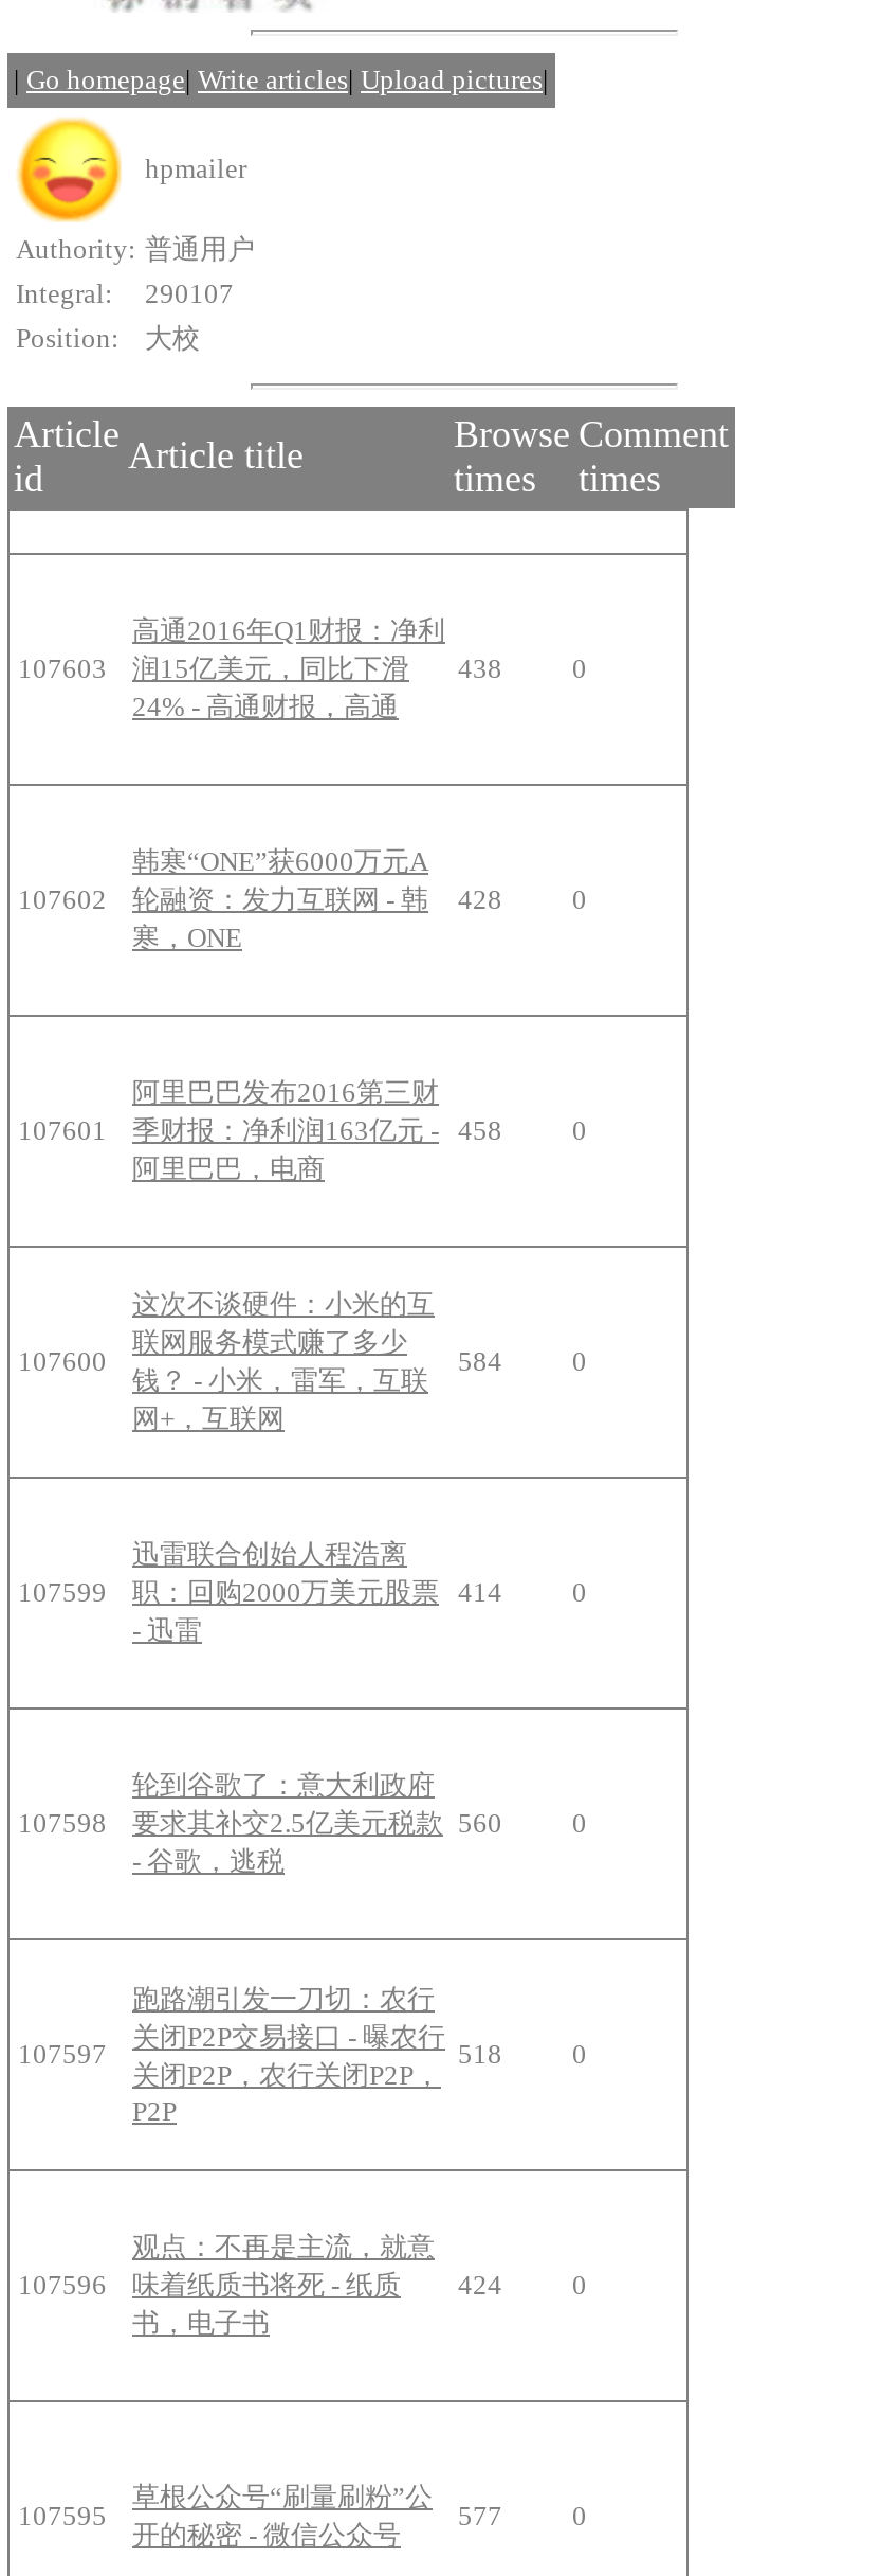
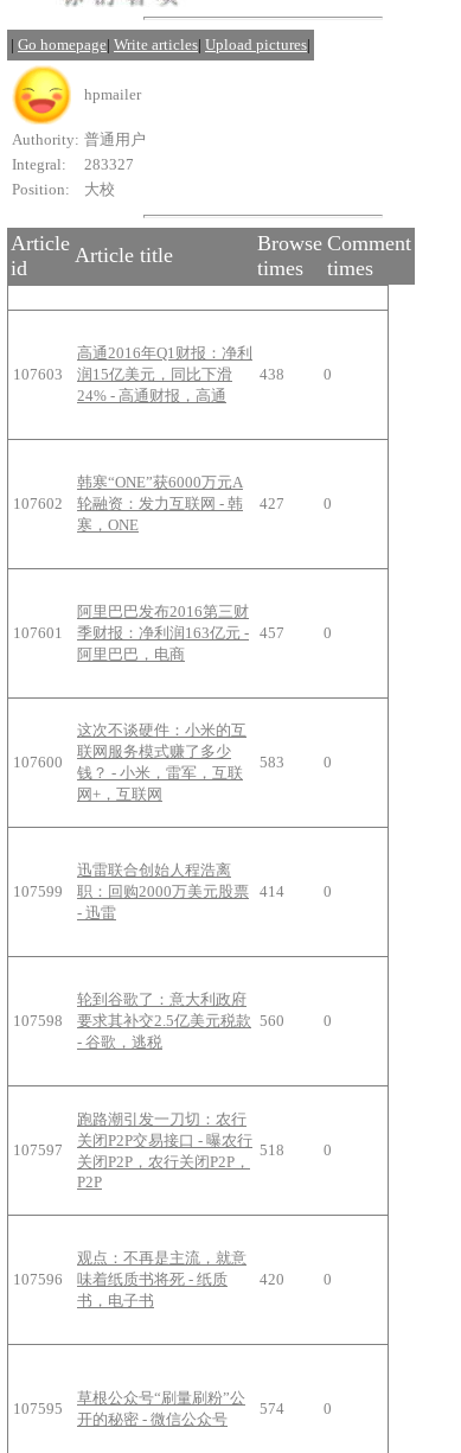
- Integral: 290107
+ Integral: 283327

- 107602 轮融资：发力互联网 - 韩 428
+ 107602 轮融资：发力互联网 - 韩 427

- 107601 季财报：净利润163亿元 - 458
+ 107601 季财报：净利润163亿元 - 457

- 584
+ 583

- 107596 味着纸质书将死 - 纸质 424
+ 107596 味着纸质书将死 - 纸质 420

- 577
+ 574
